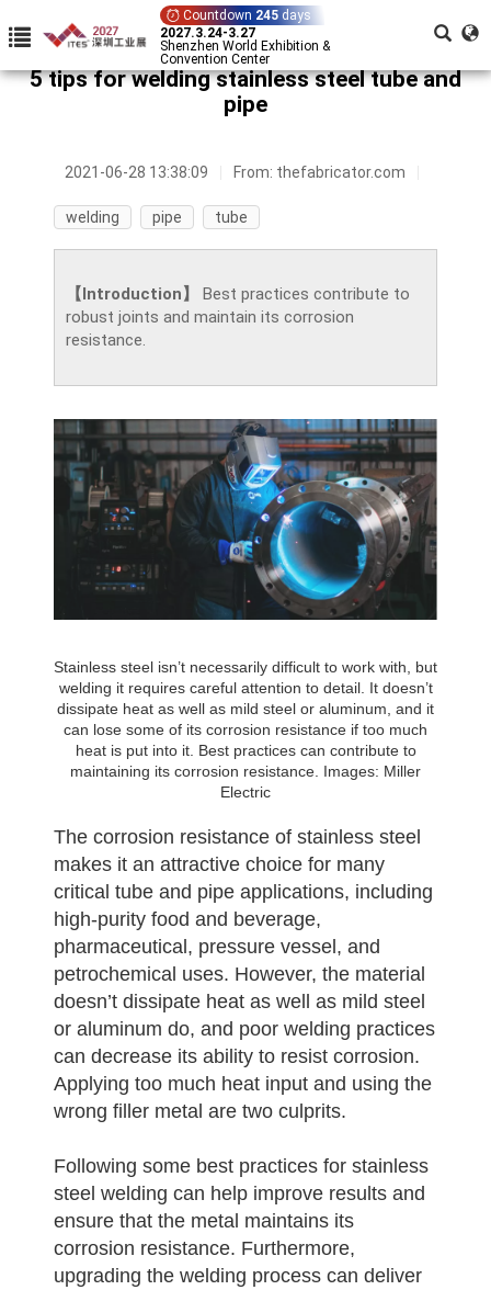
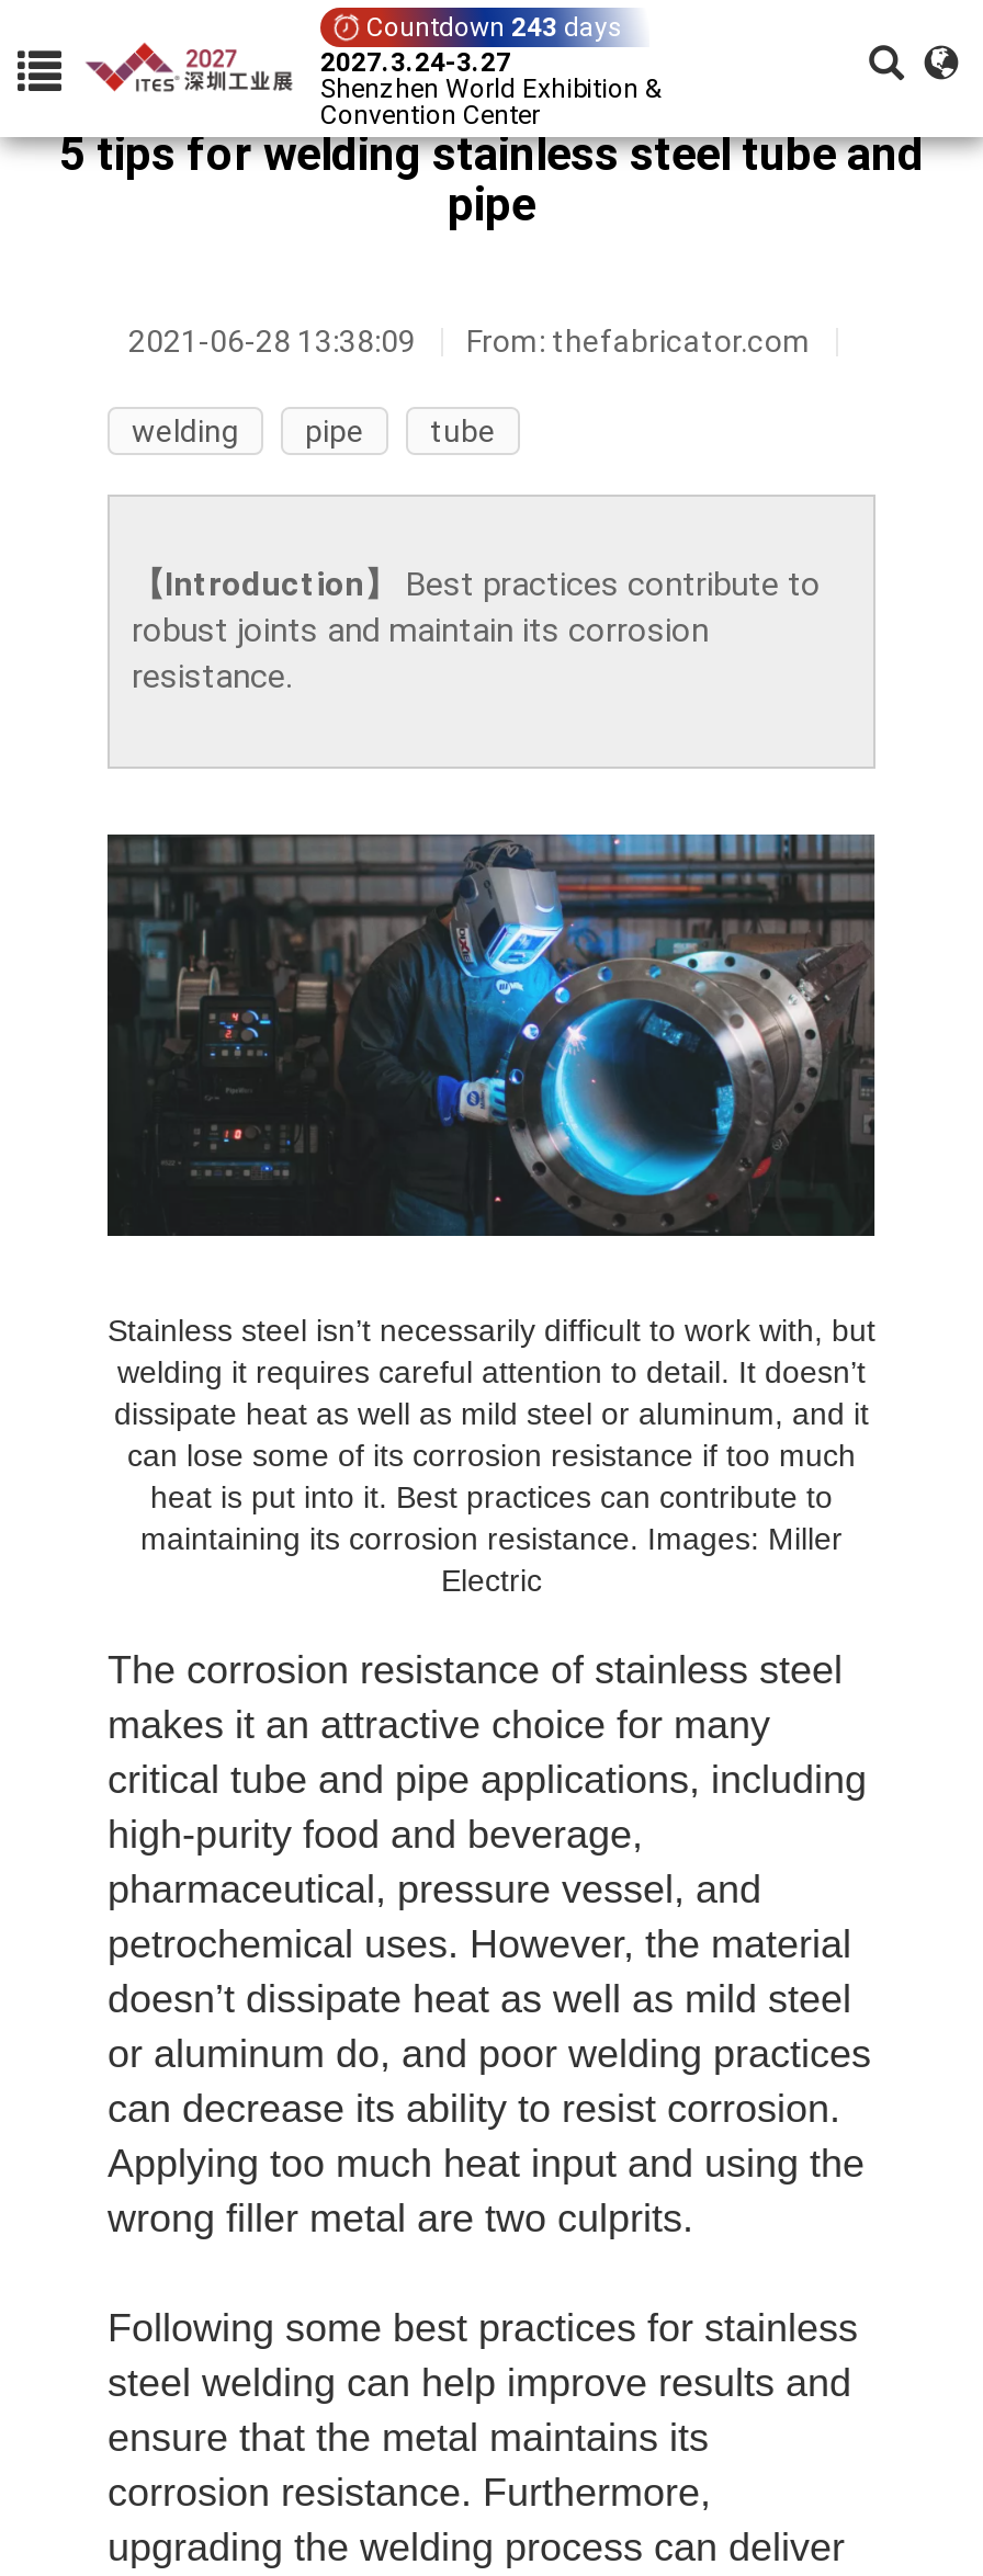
- Countdown 245 days
+ Countdown 243 days
